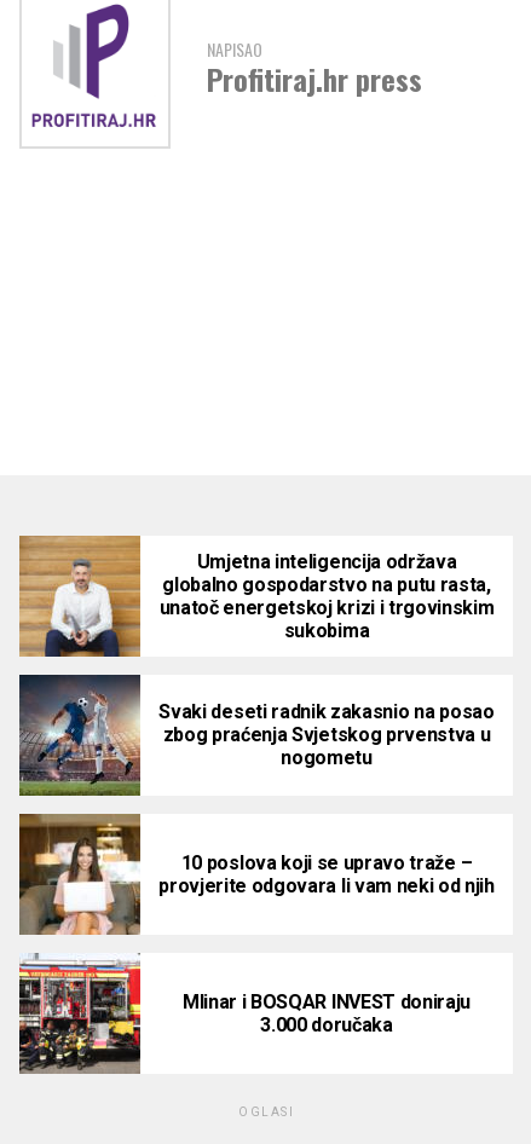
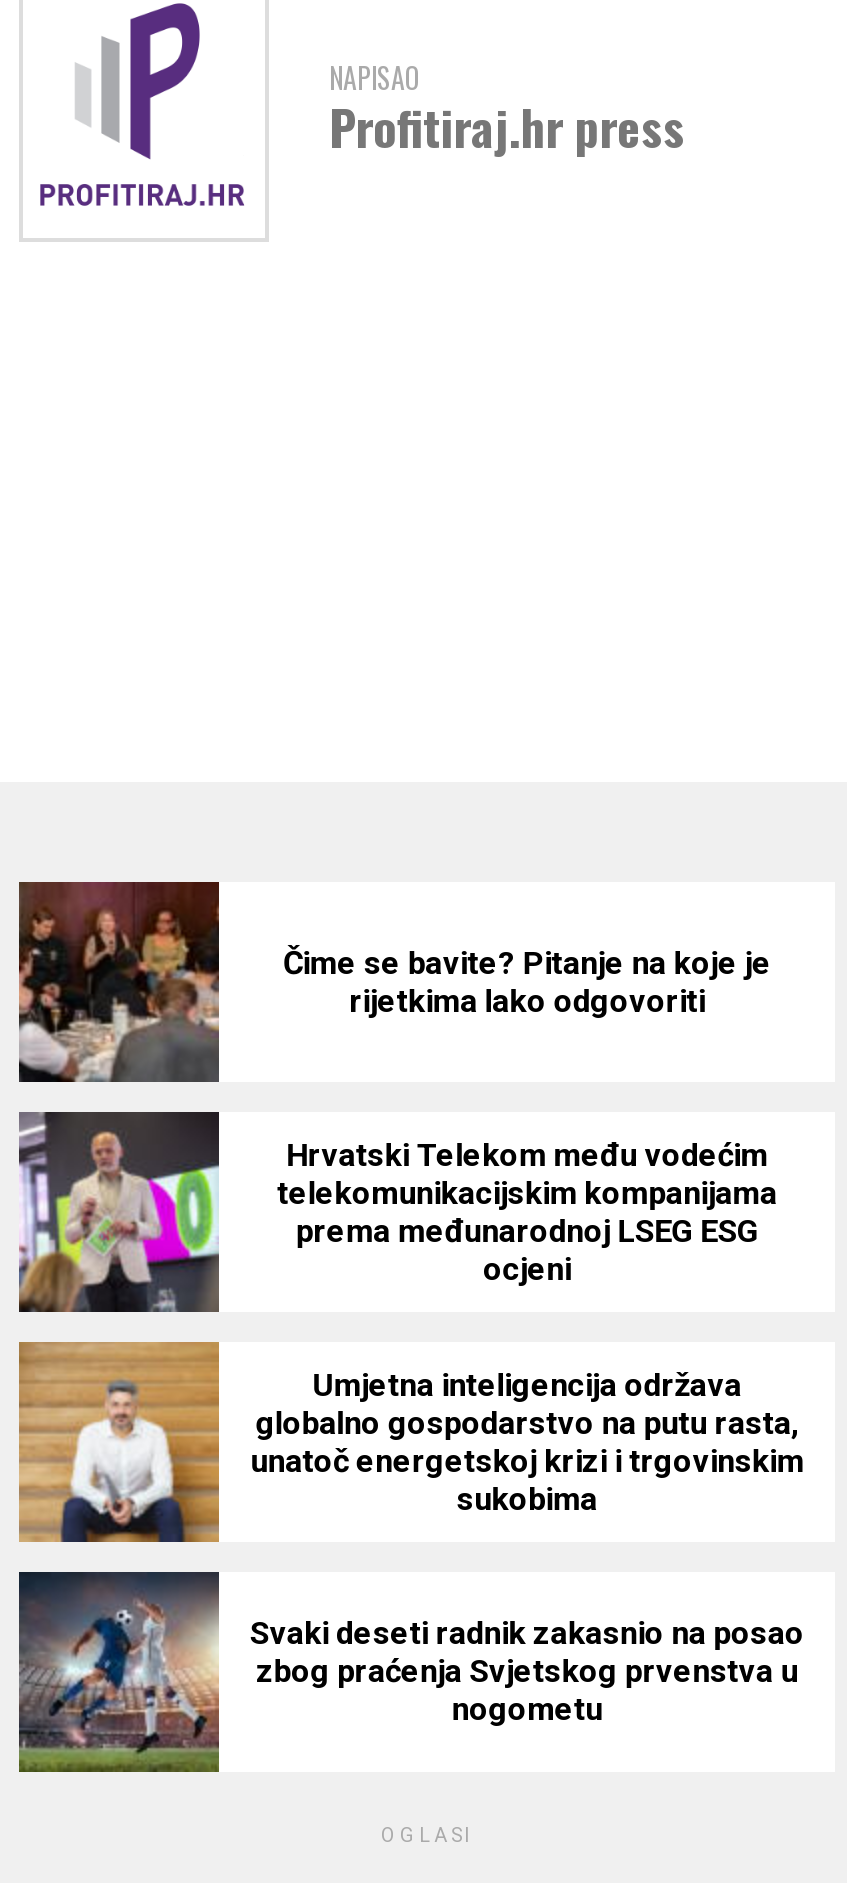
+ [image]
+ Čime se bavite? Pitanje na koje je
+ rijetkima lako odgovoriti

+ [image]
+ Hrvatski Telekom među vodećim
+ telekomunikacijskim kompanijama
+ prema međunarodnoj LSEG ESG
+ ocjeni

moved down: [image] | Umjetna inteligencija održava | globalno gospodarstvo na putu rasta, | unatoč energetskoj krizi i trgovinskim | sukobima | Svaki deseti radnik zakasnio na posao | zbog praćenja Svjetskog prvenstva u | nogometu

- [image]
- 10 poslova koji se upravo traže –
- provjerite odgovara li vam neki od njih

- [image]
- Mlinar i BOSQAR INVEST doniraju
- 3.000 doručaka
